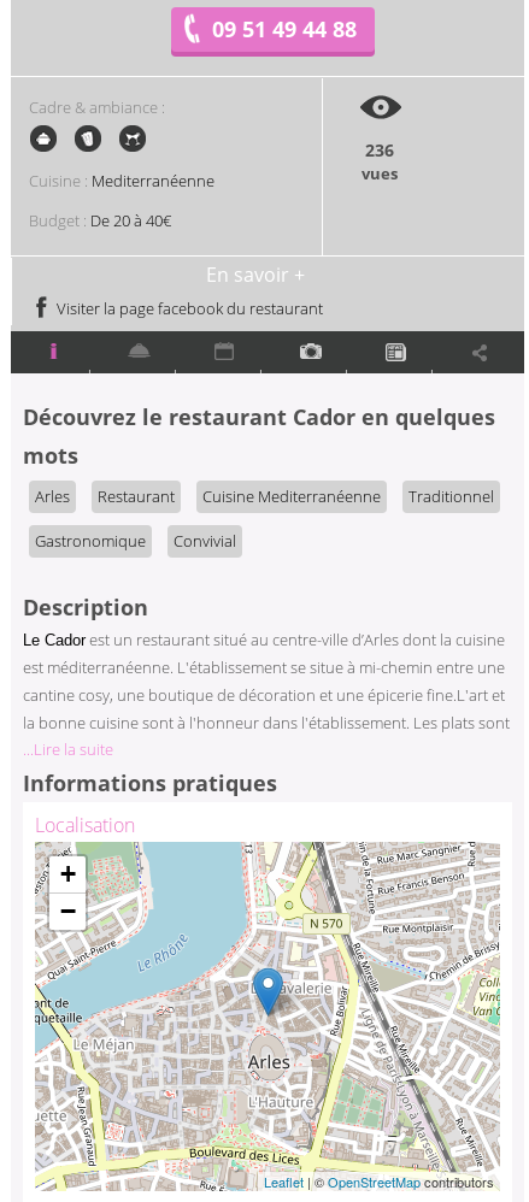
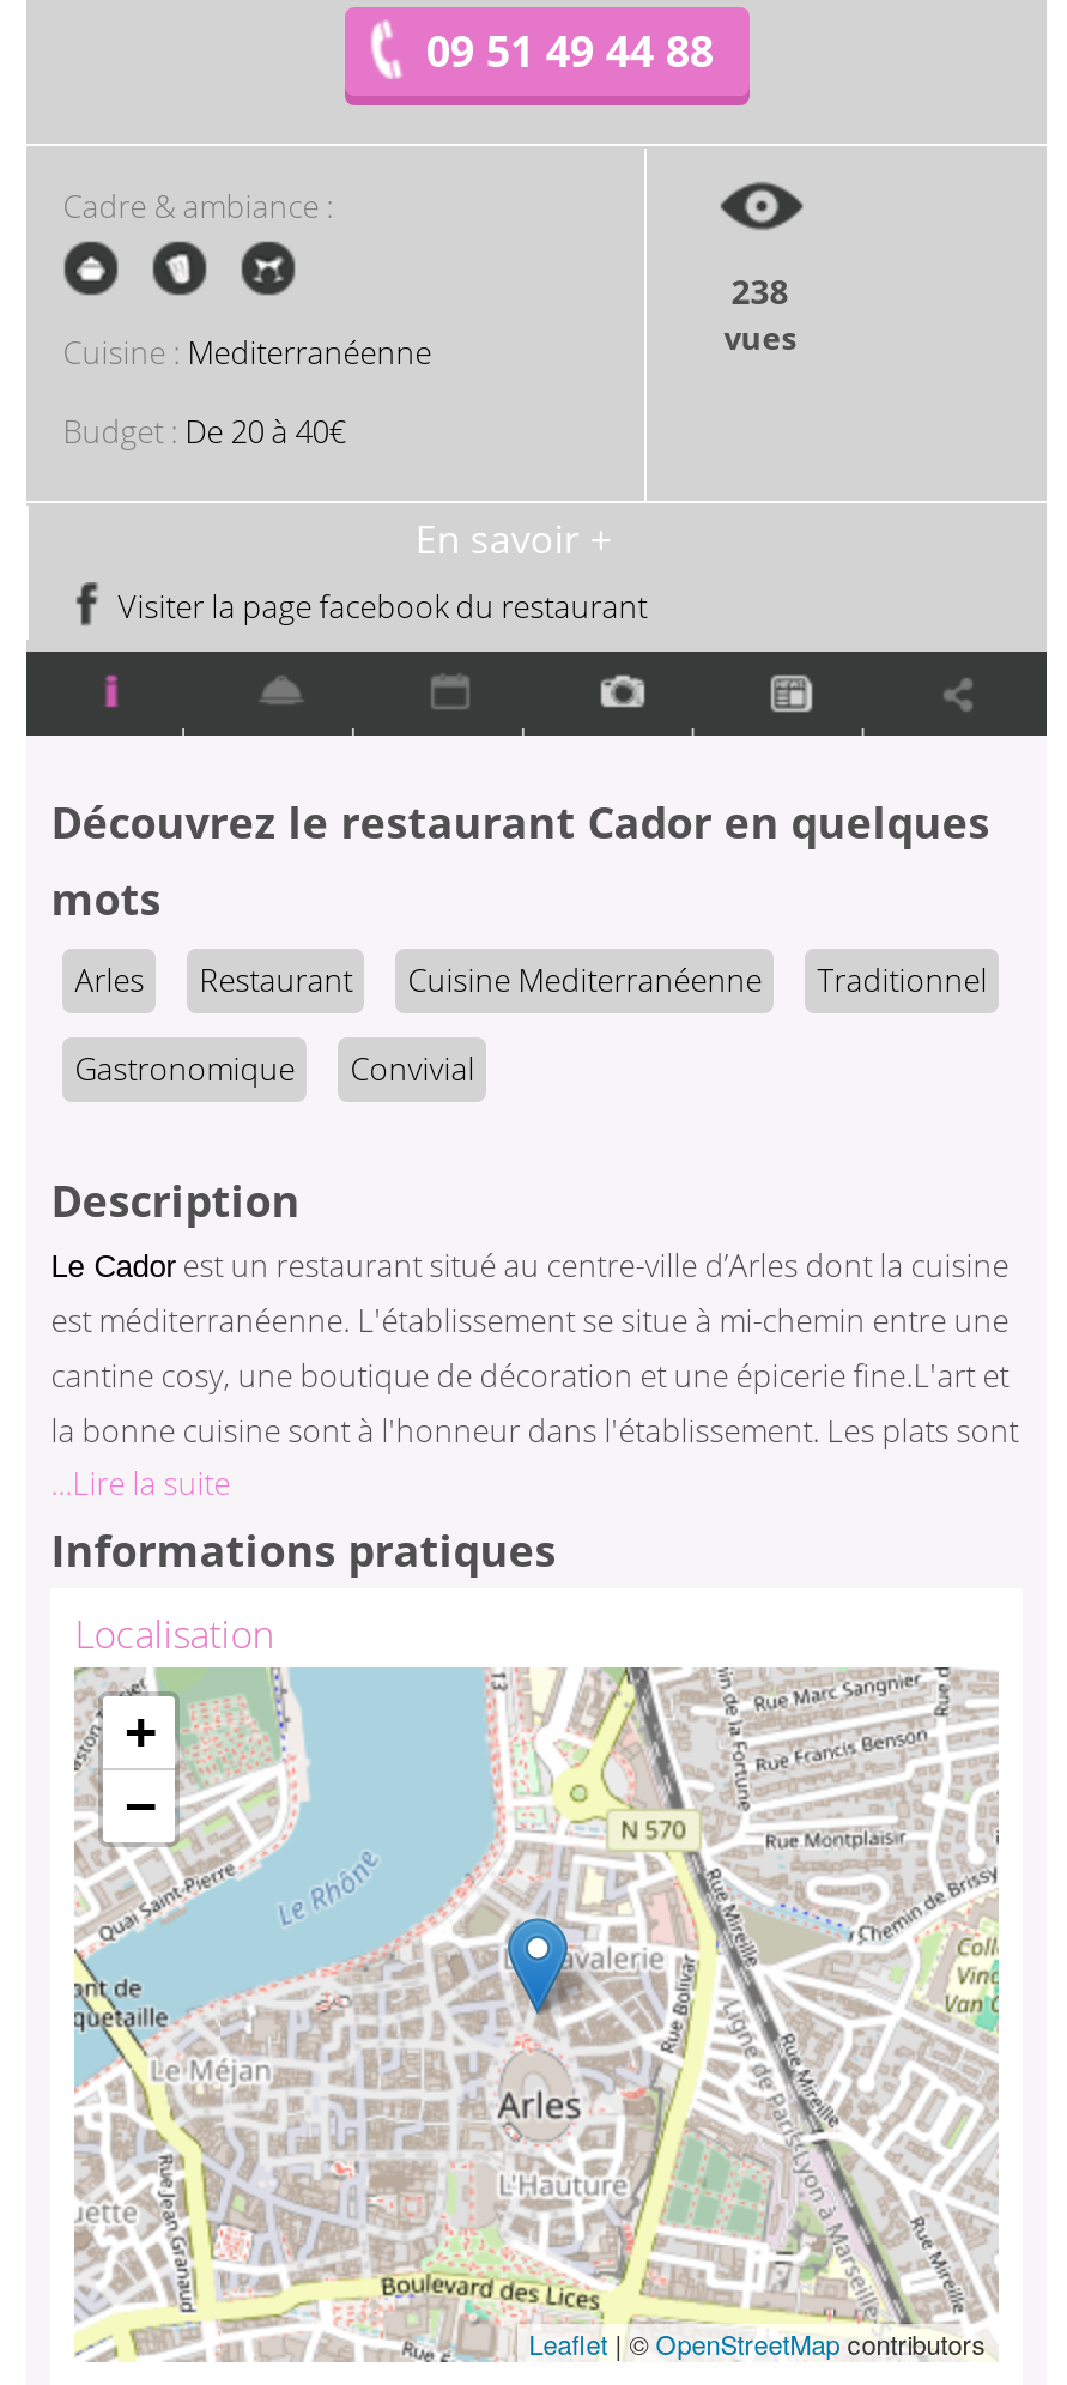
- 236
+ 238
